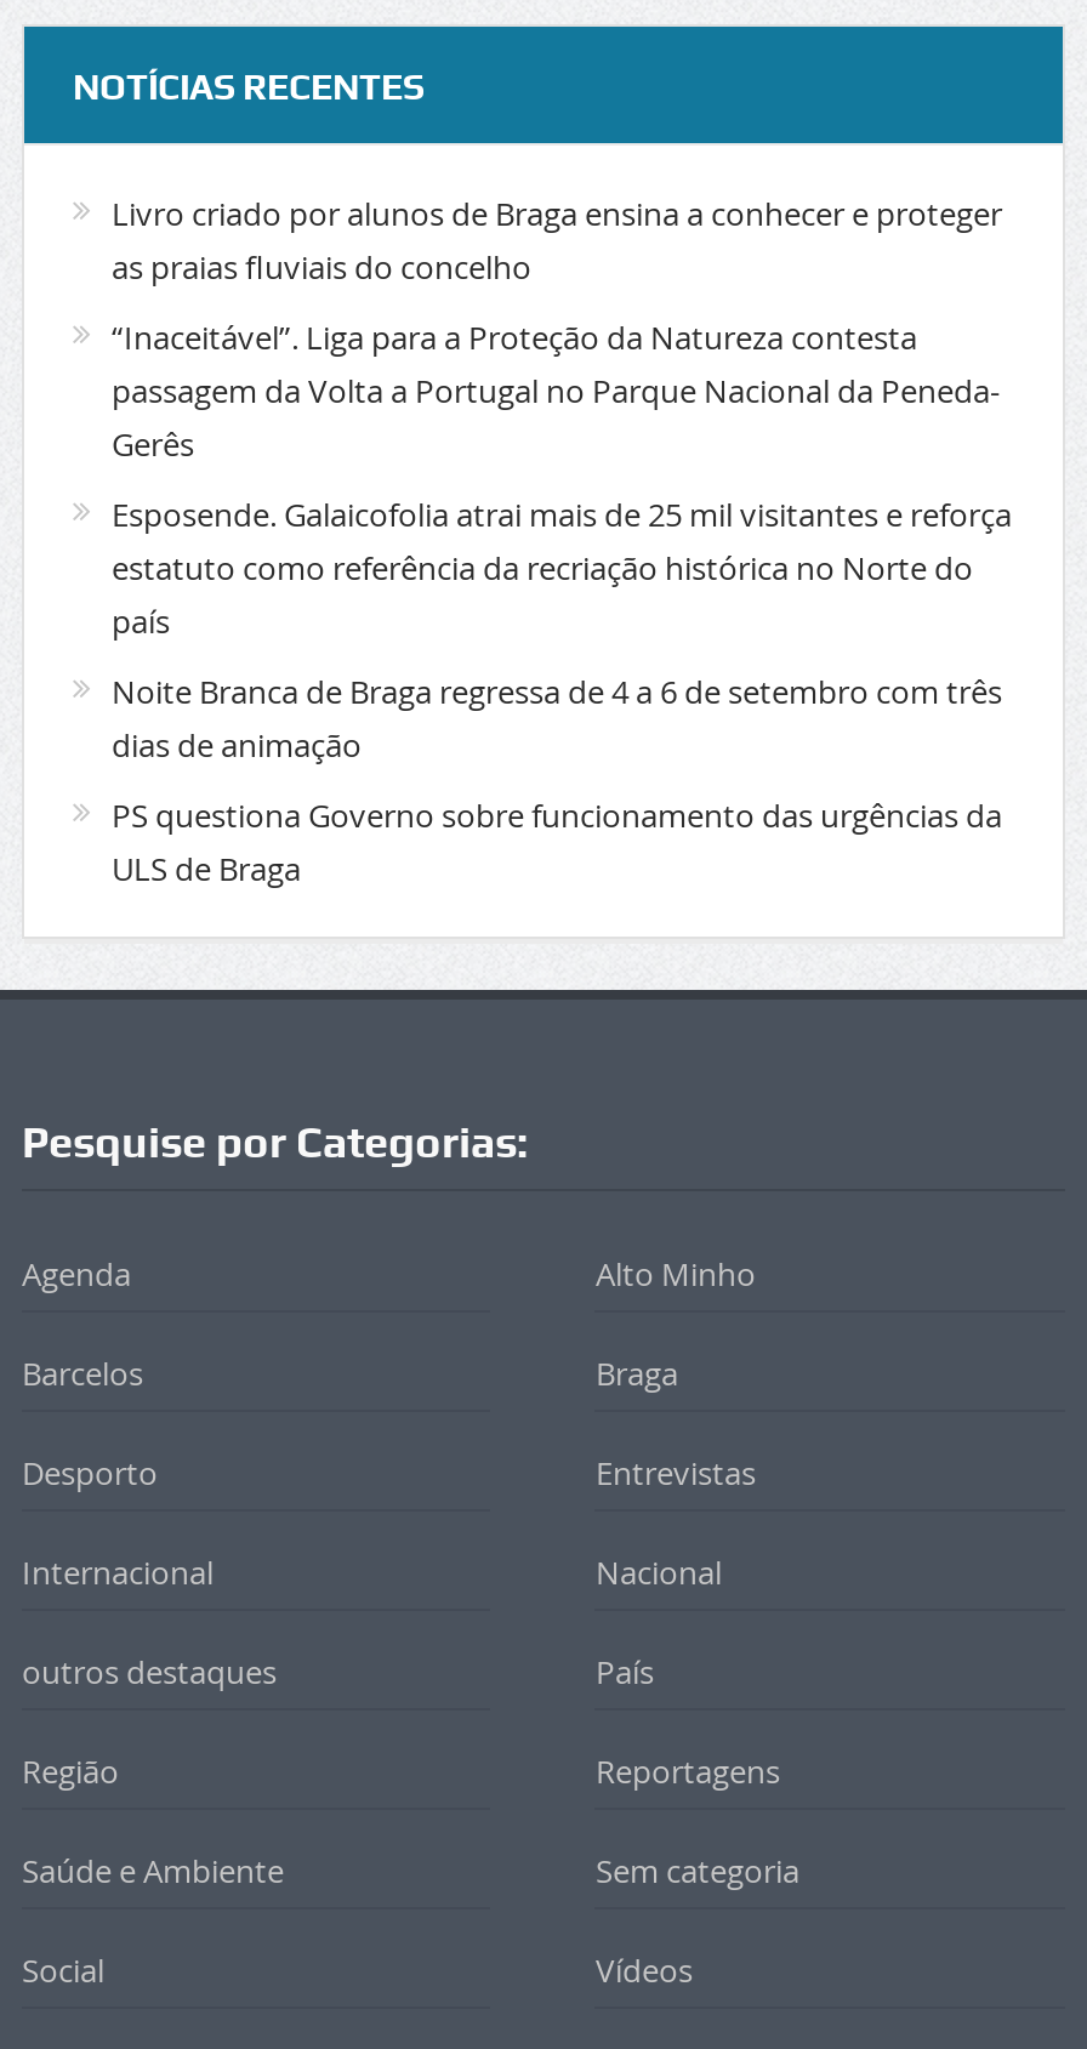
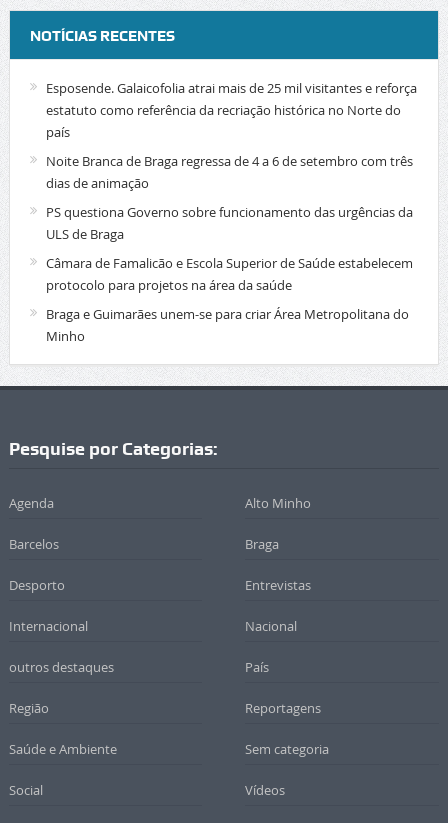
- Livro criado por alunos de Braga ensina a conhecer e proteger
- as praias fluviais do concelho
- “Inaceitável”. Liga para a Proteção da Natureza contesta
- passagem da Volta a Portugal no Parque Nacional da Peneda-
- Gerês

moved up: Esposende. Galaicofolia atrai mais de 25 mil visitantes e reforça | estatuto como referência da recriação histórica no Norte do | país | Noite Branca de Braga regressa de 4 a 6 de setembro com três | dias de animação | PS questiona Governo sobre funcionamento das urgências da | ULS de Braga

+ Câmara de Famalicão e Escola Superior de Saúde estabelecem
+ protocolo para projetos na área da saúde
+ Braga e Guimarães unem-se para criar Área Metropolitana do
+ Minho
